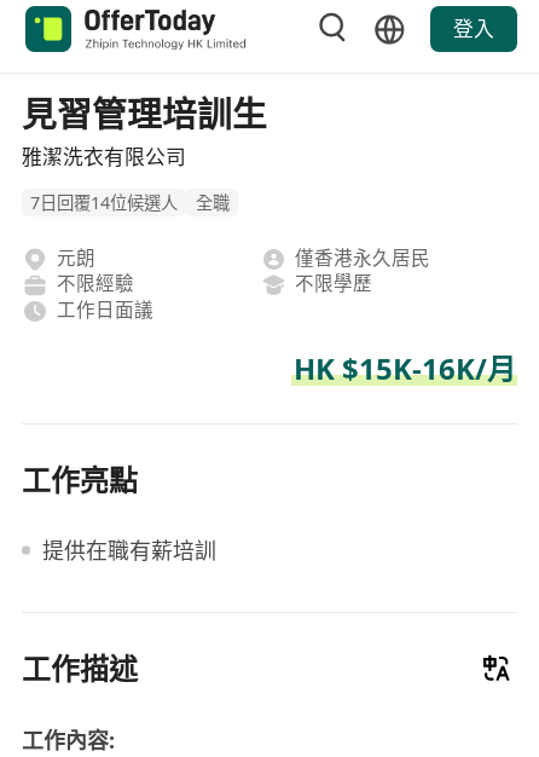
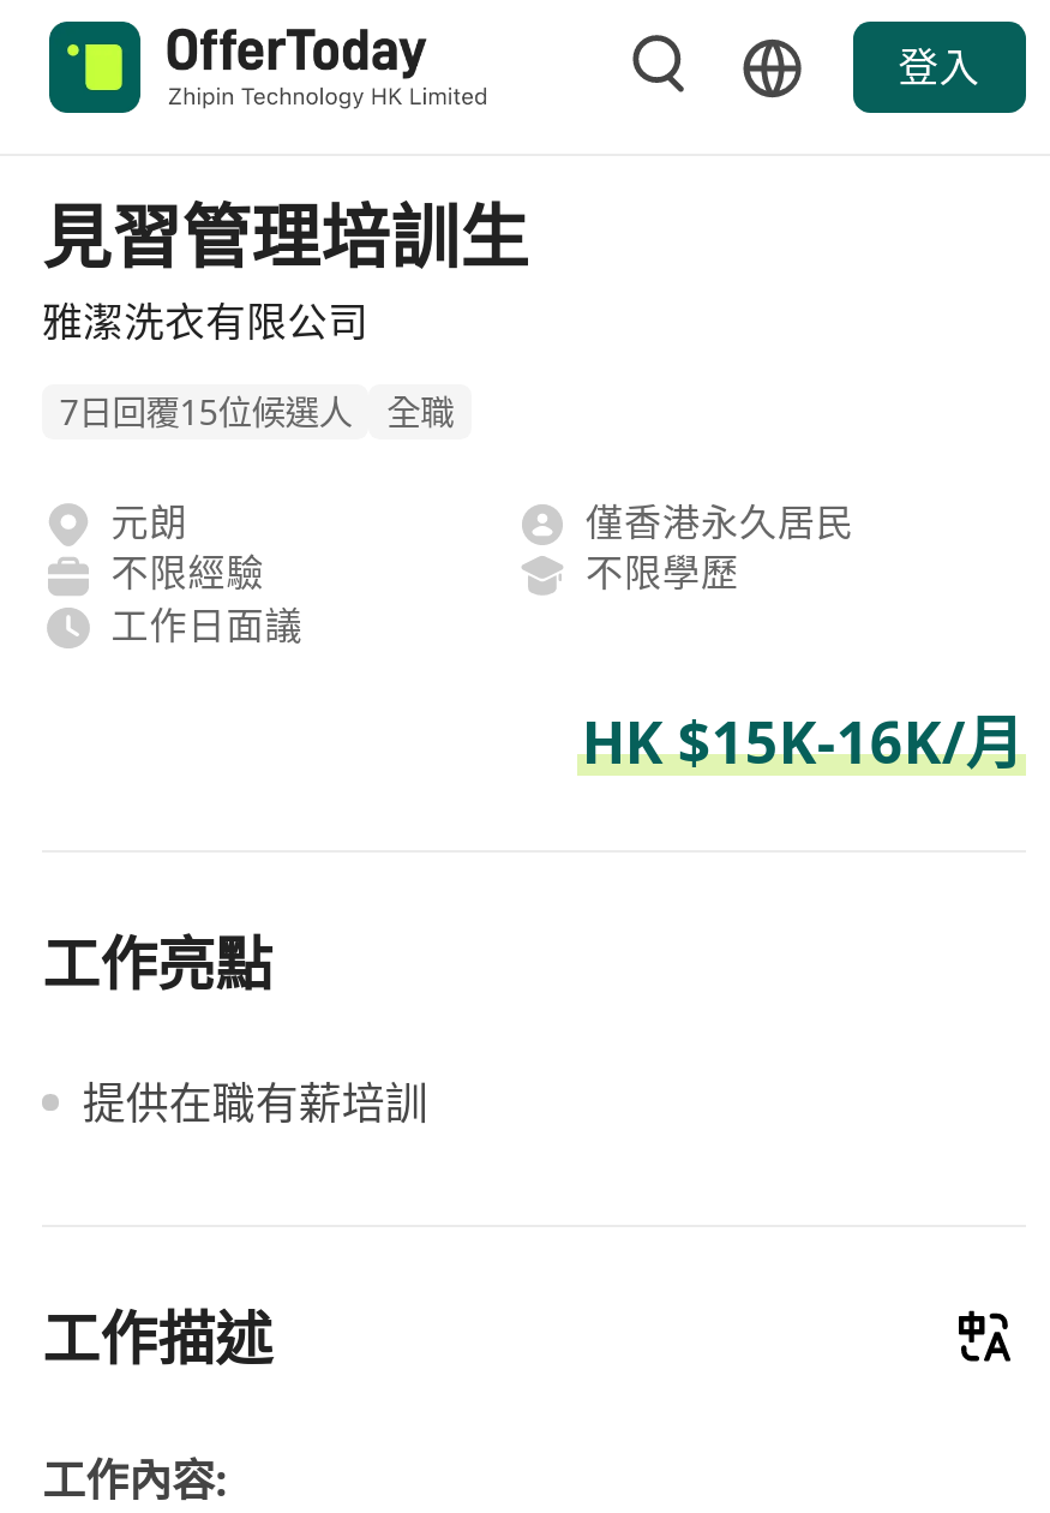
- 7日回覆14位候選人
+ 7日回覆15位候選人
